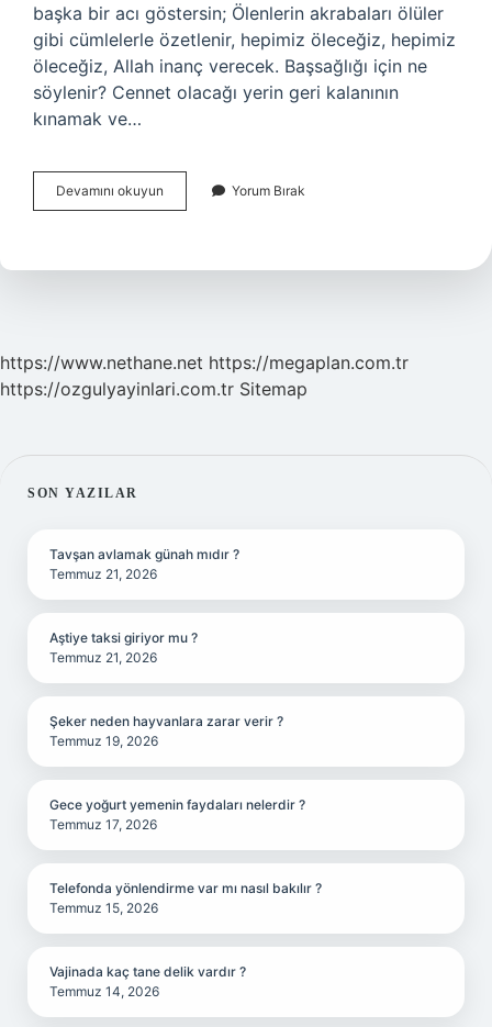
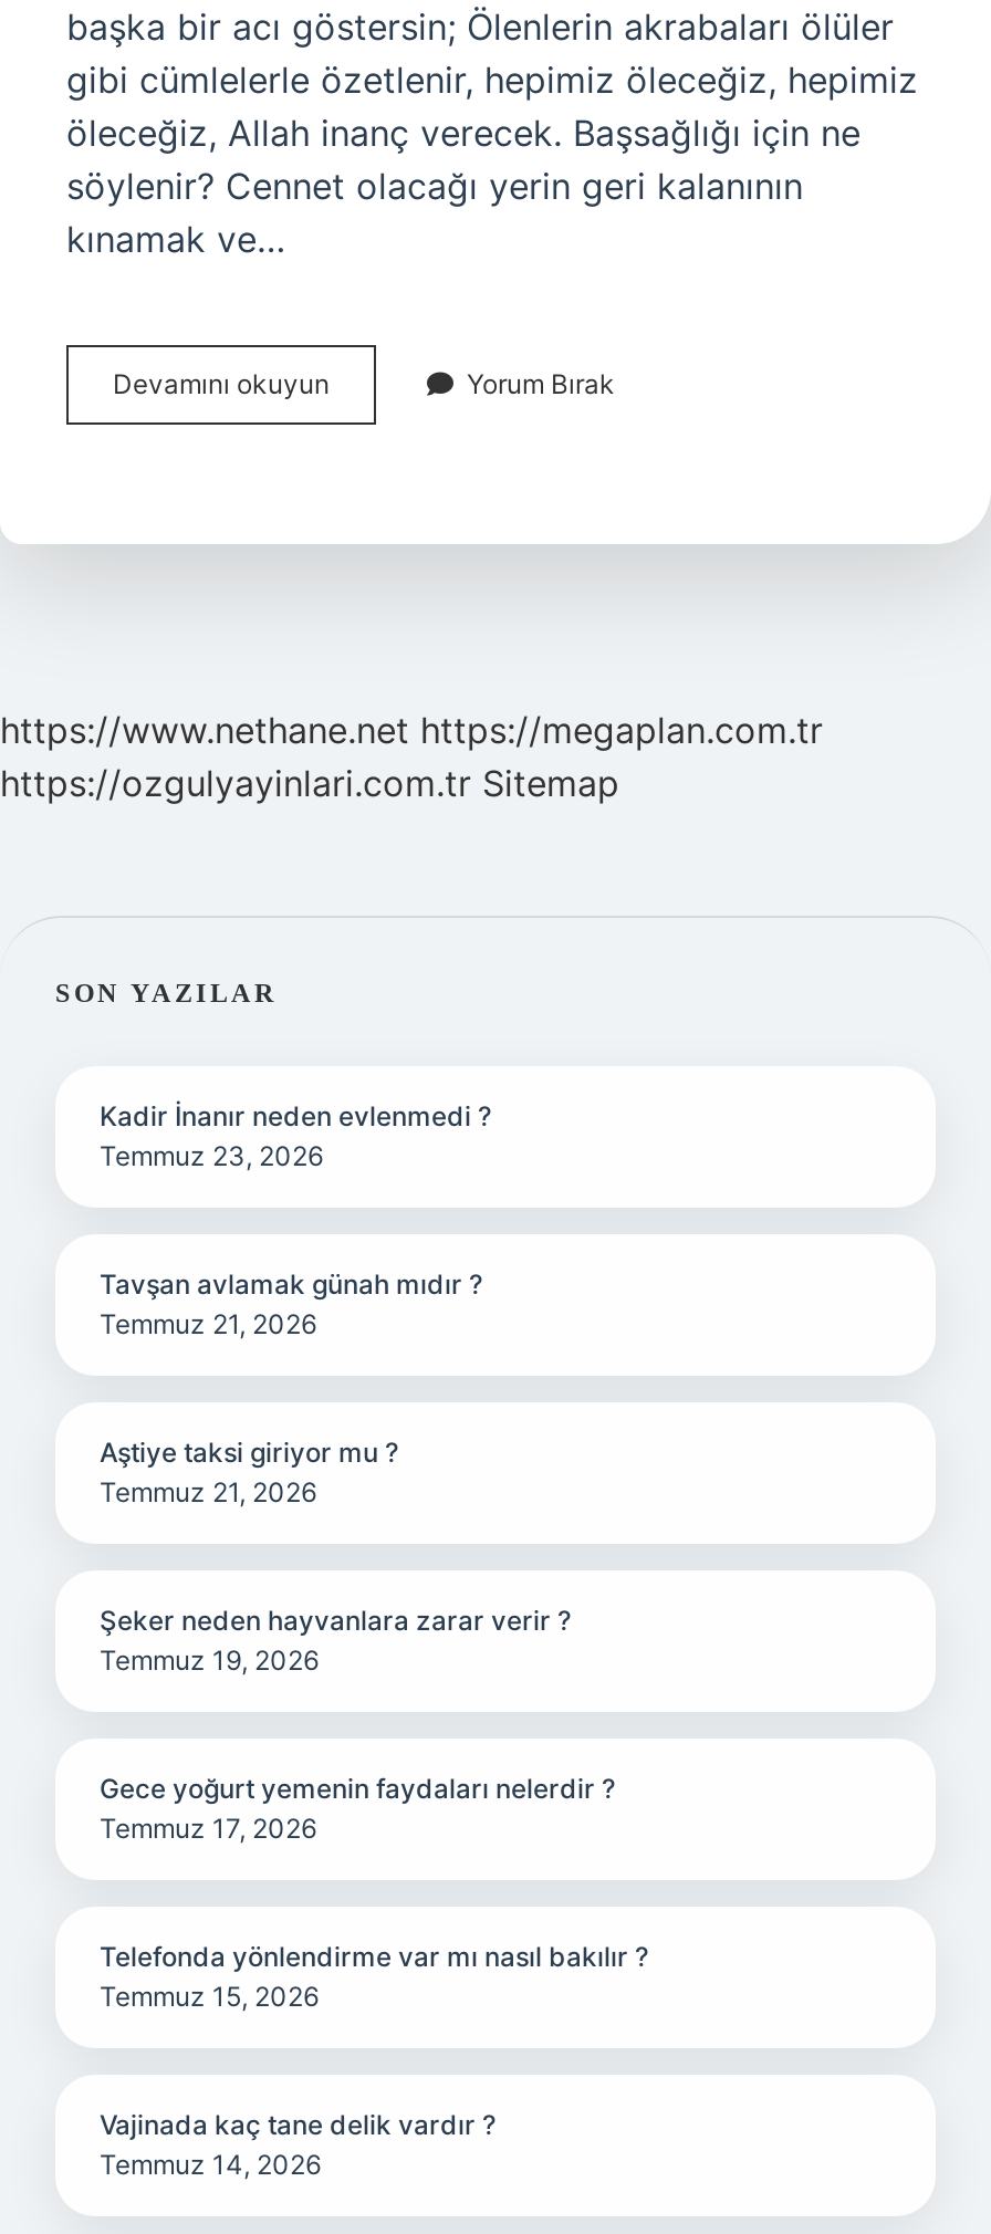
+ Kadir İnanır neden evlenmedi ?
+ Temmuz 23, 2026
